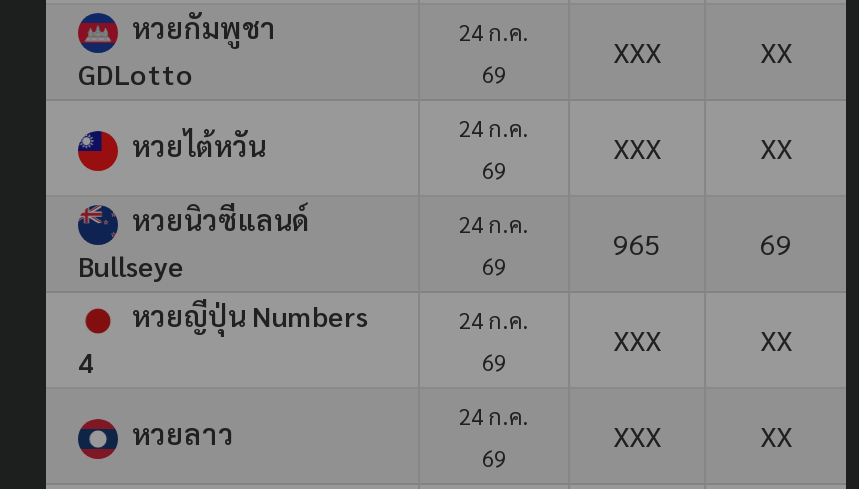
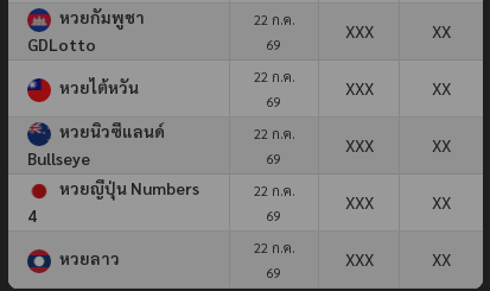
- 24 ก.ค.
+ 22 ก.ค.

- 24 ก.ค.
+ 22 ก.ค.

- 24 ก.ค.
+ 22 ก.ค.

- 965
- 69
+ XXX
+ XX

- 24 ก.ค.
+ 22 ก.ค.

- 24 ก.ค.
+ 22 ก.ค.
